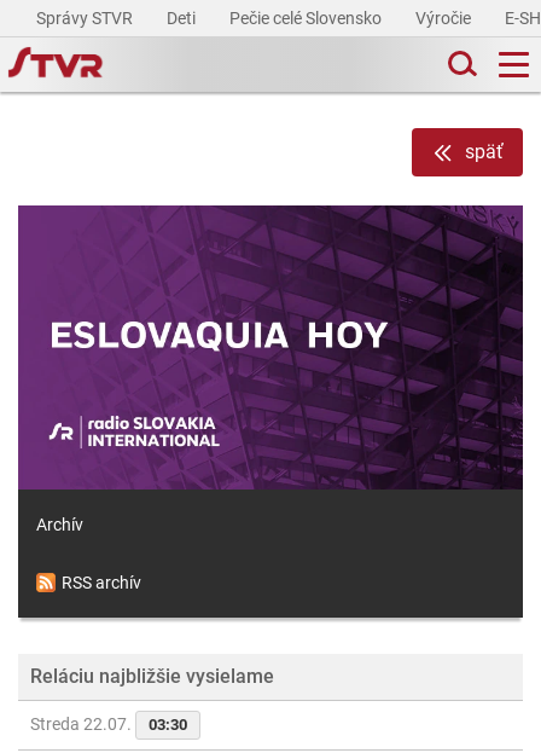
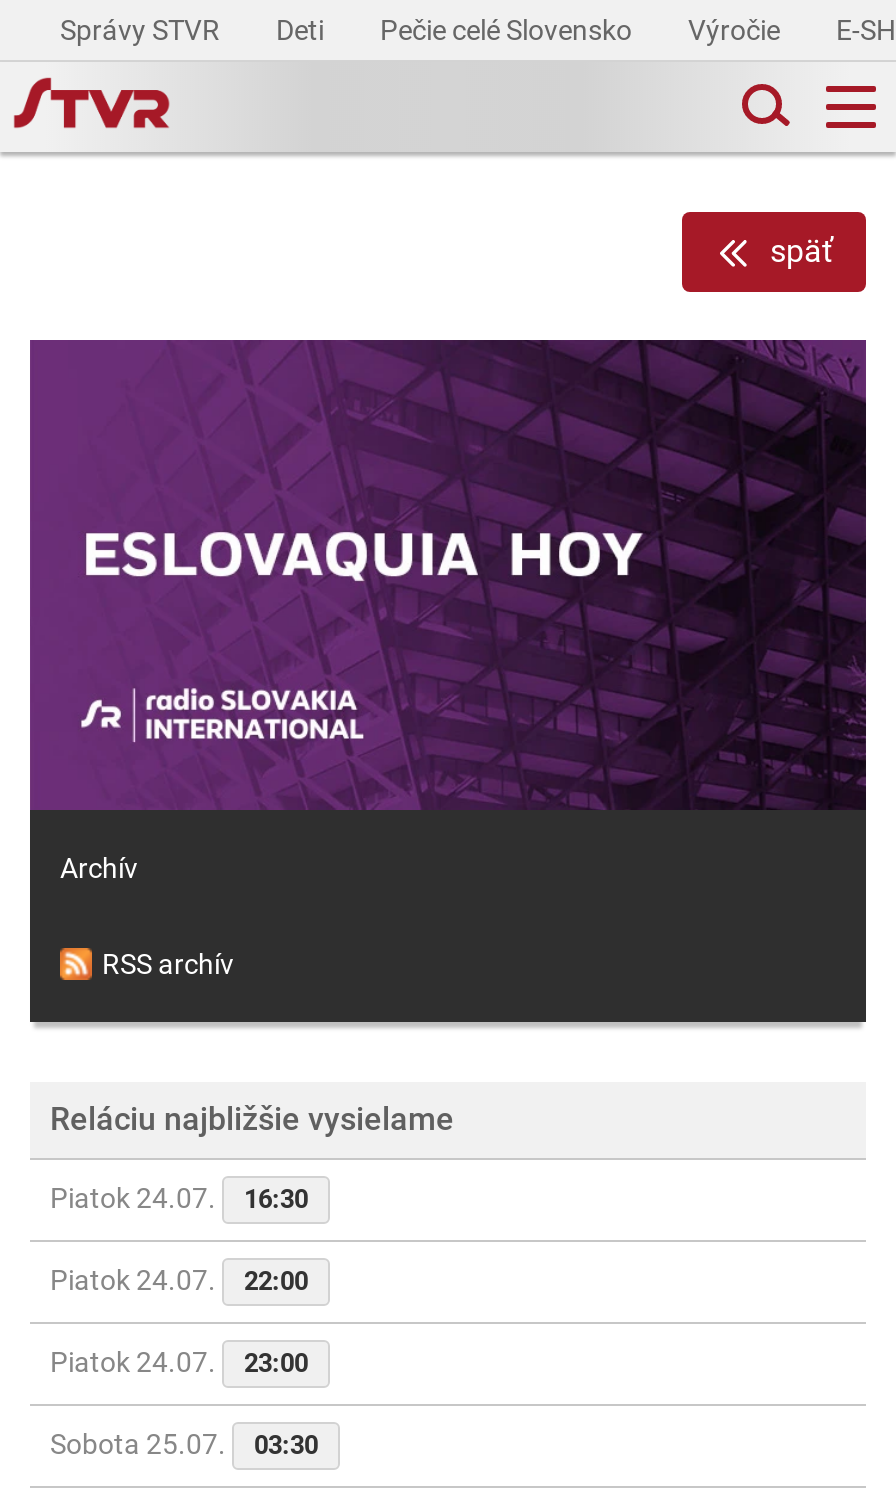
- Streda 22.07.
+ Piatok 24.07.
+ 16:30
+ Piatok 24.07.
+ 22:00
+ Piatok 24.07.
+ 23:00
+ Sobota 25.07.
